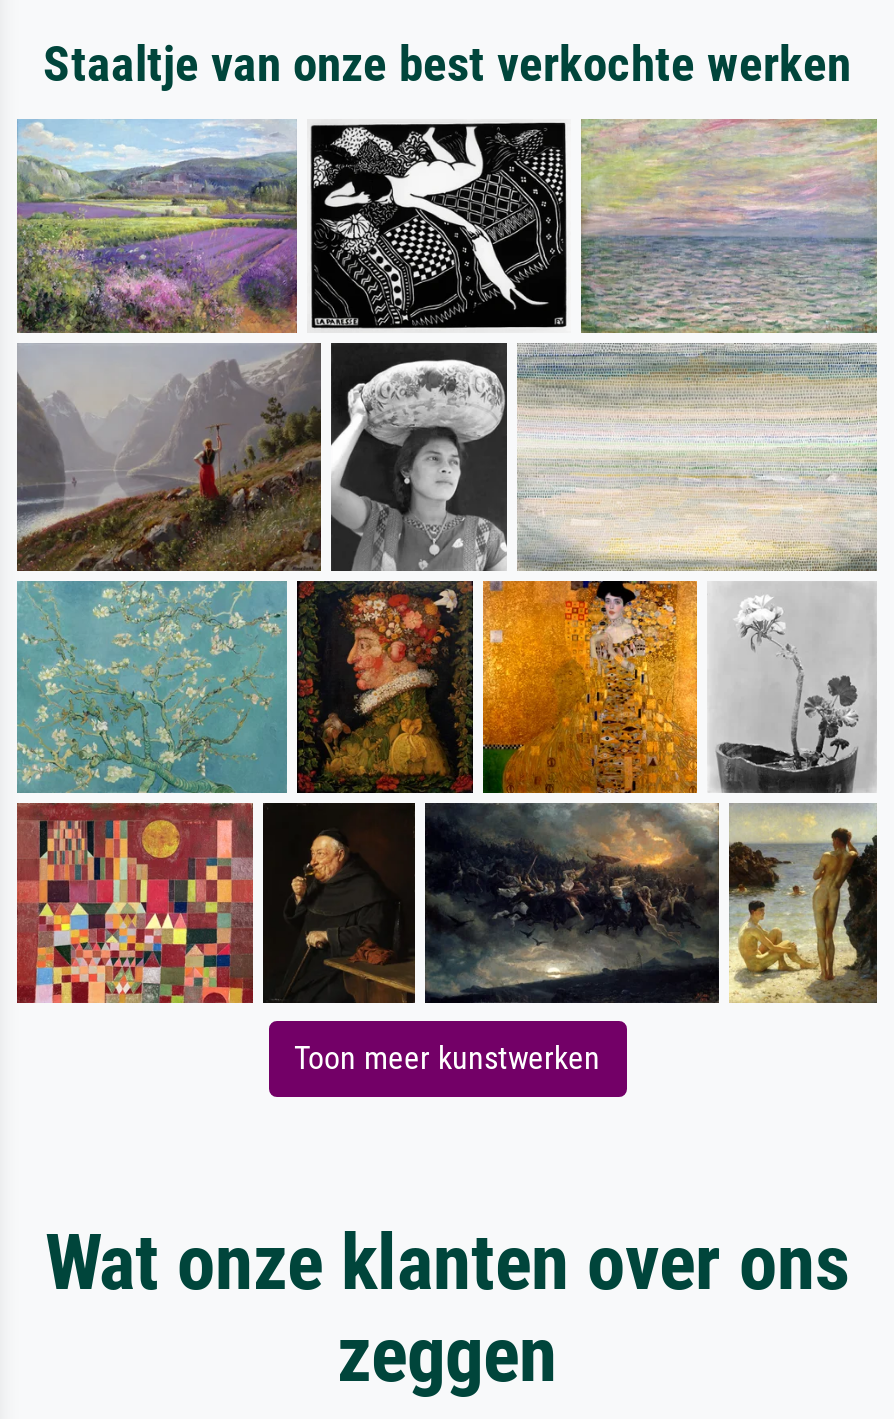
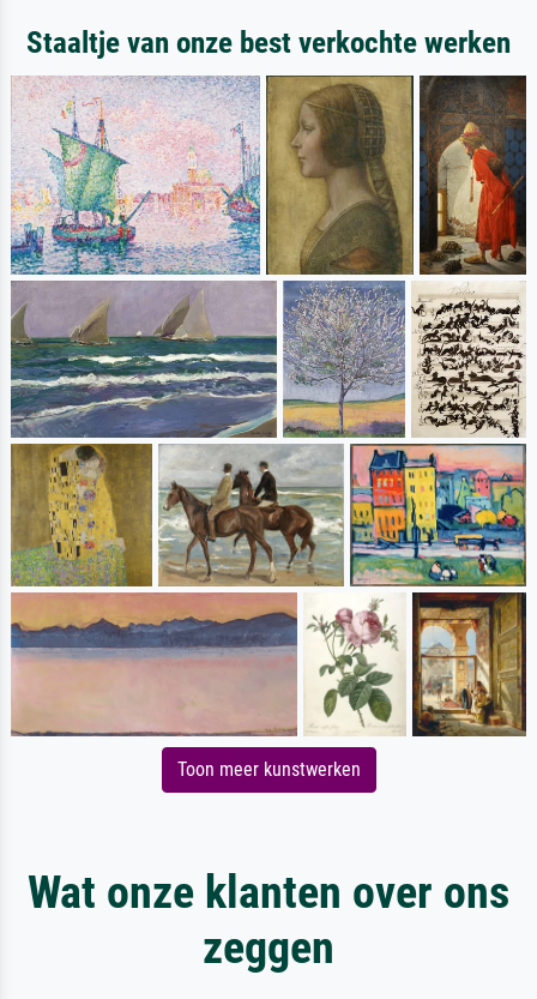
- [image]
+ [image]
